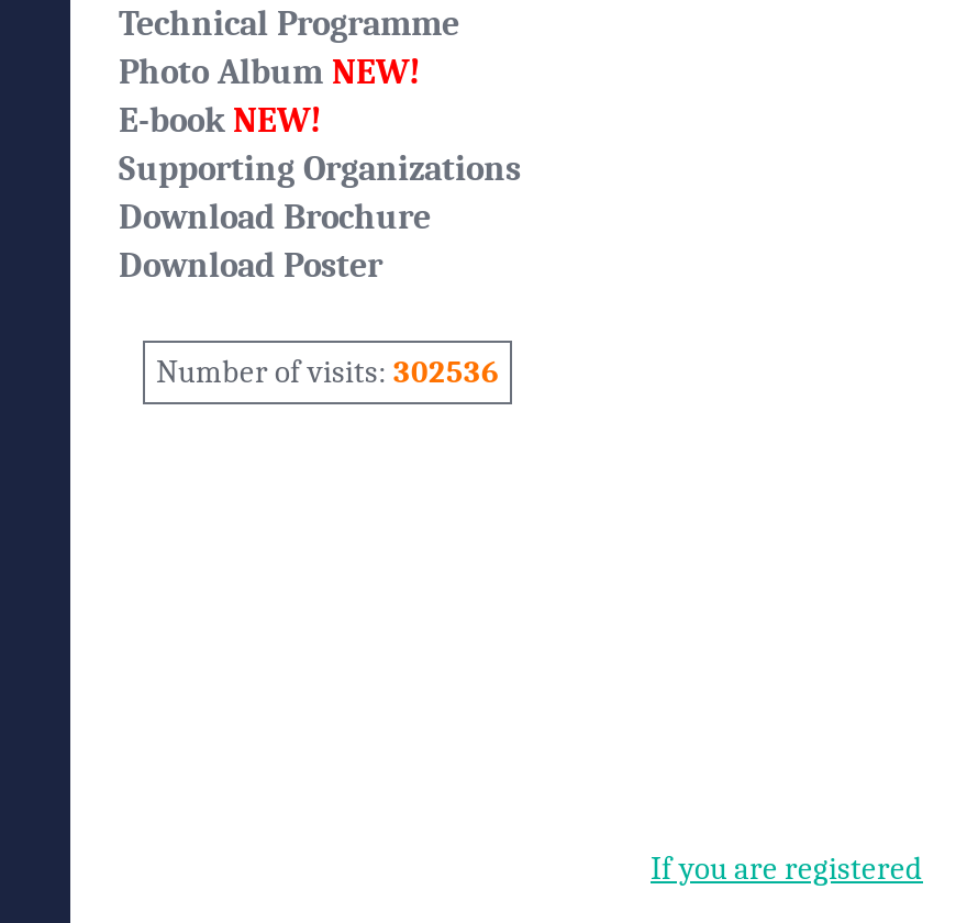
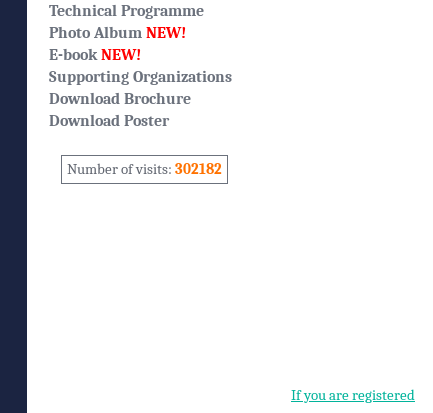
- Number of visits: 302536
+ Number of visits: 302182
